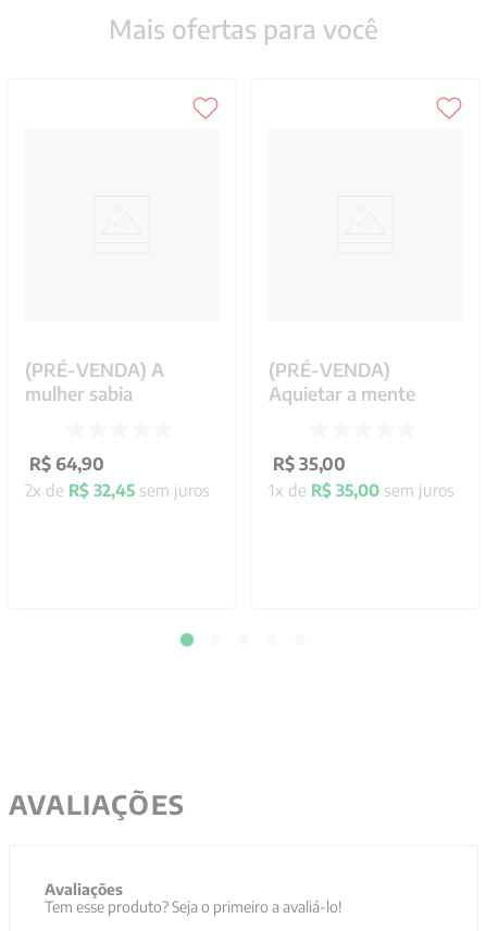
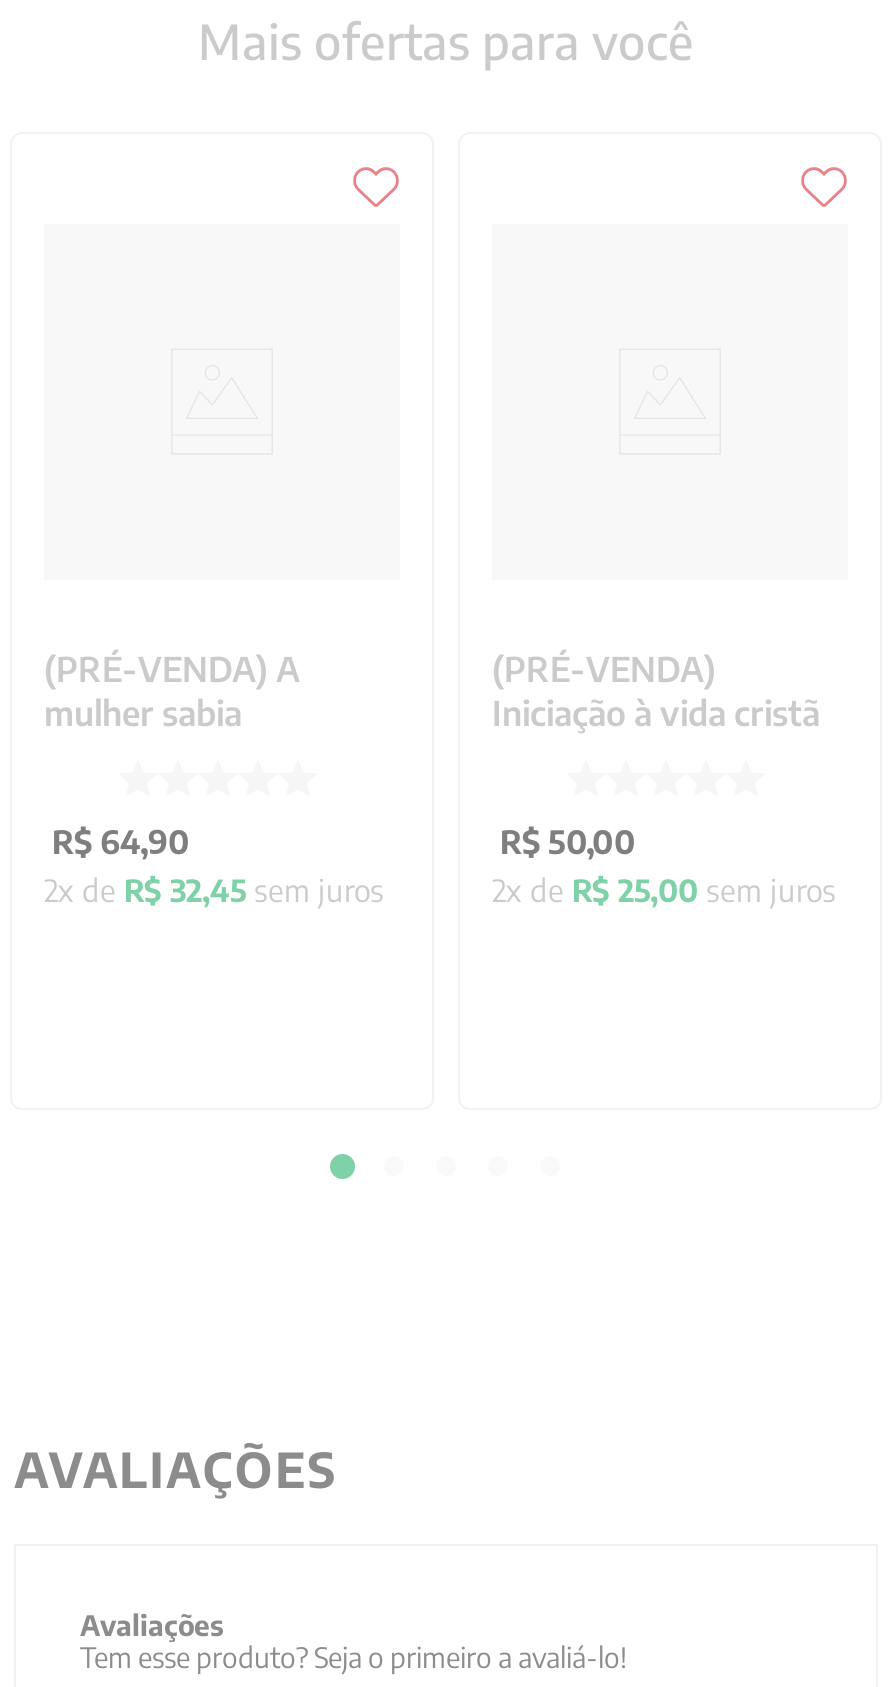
- Aquietar a mente
+ Iniciação à vida cristã

- R$ 35,00
- 1x de R$ 35,00 sem juros
+ R$ 50,00
+ 2x de R$ 25,00 sem juros
